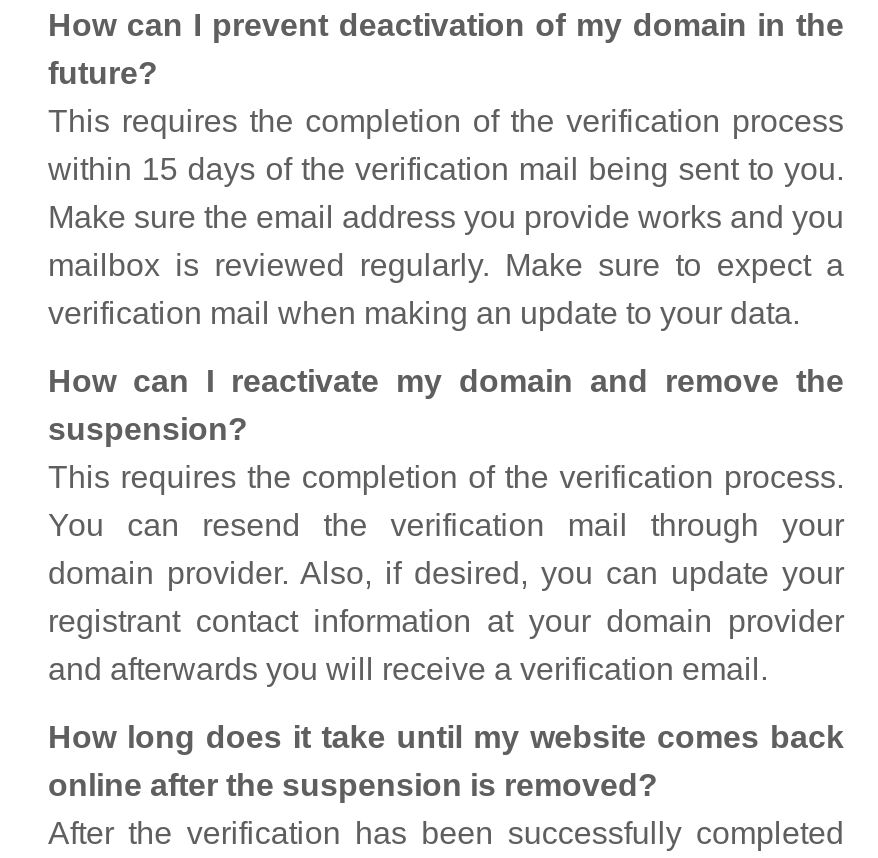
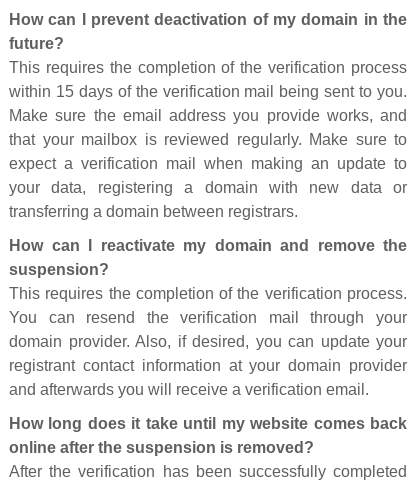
- Make sure the email address you provide works and you
- mailbox is reviewed regularly. Make sure to expect a
- verification mail when making an update to your data.
+ Make sure the email address you provide works, and
+ that your mailbox is reviewed regularly. Make sure to
+ expect a verification mail when making an update to
+ your data, registering a domain with new data or
+ transferring a domain between registrars.
